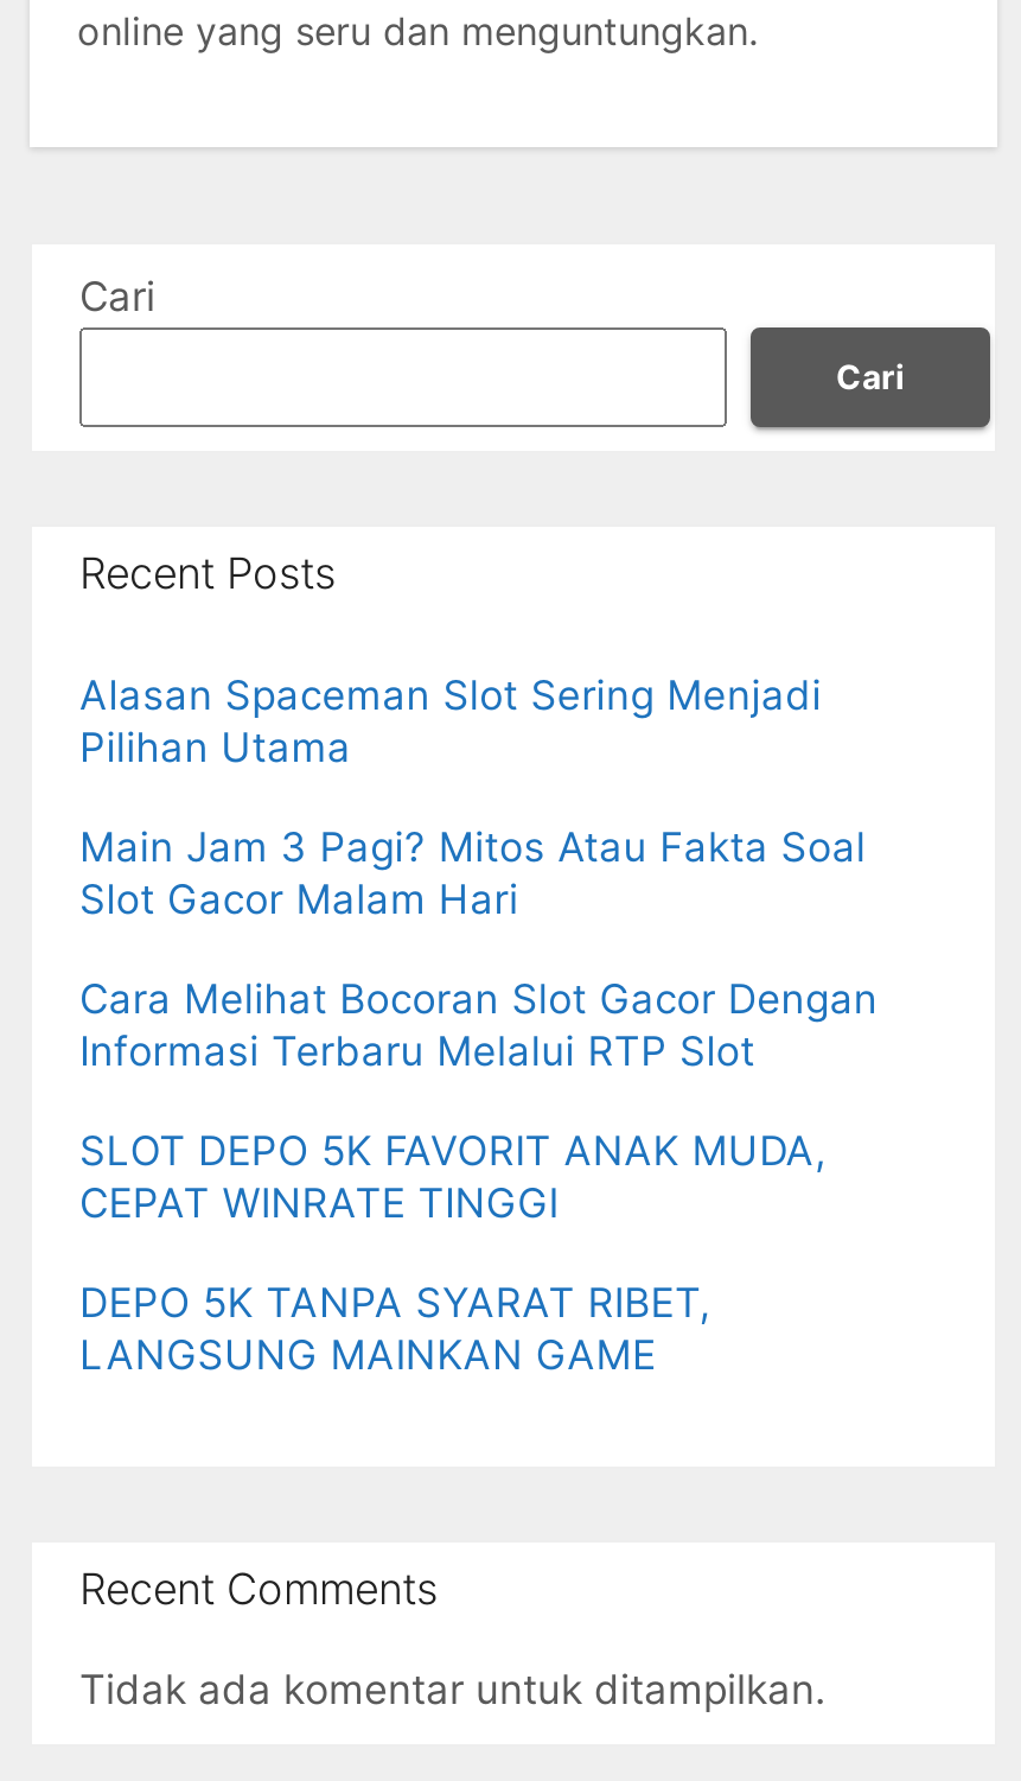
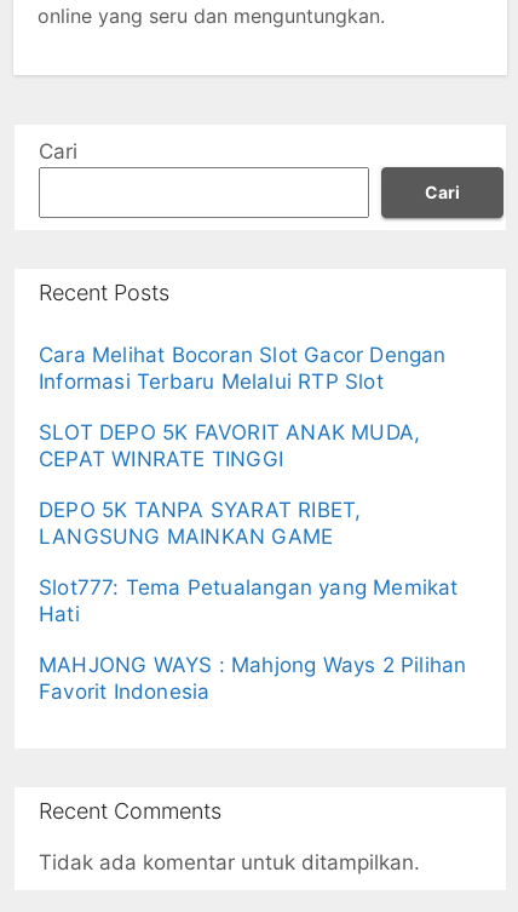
- Alasan Spaceman Slot Sering Menjadi
- Pilihan Utama
- Main Jam 3 Pagi? Mitos Atau Fakta Soal
- Slot Gacor Malam Hari

moved up: Cara Melihat Bocoran Slot Gacor Dengan | Informasi Terbaru Melalui RTP Slot | SLOT DEPO 5K FAVORIT ANAK MUDA, | CEPAT WINRATE TINGGI | DEPO 5K TANPA SYARAT RIBET, | LANGSUNG MAINKAN GAME

+ Slot777: Tema Petualangan yang Memikat
+ Hati
+ MAHJONG WAYS : Mahjong Ways 2 Pilihan
+ Favorit Indonesia
